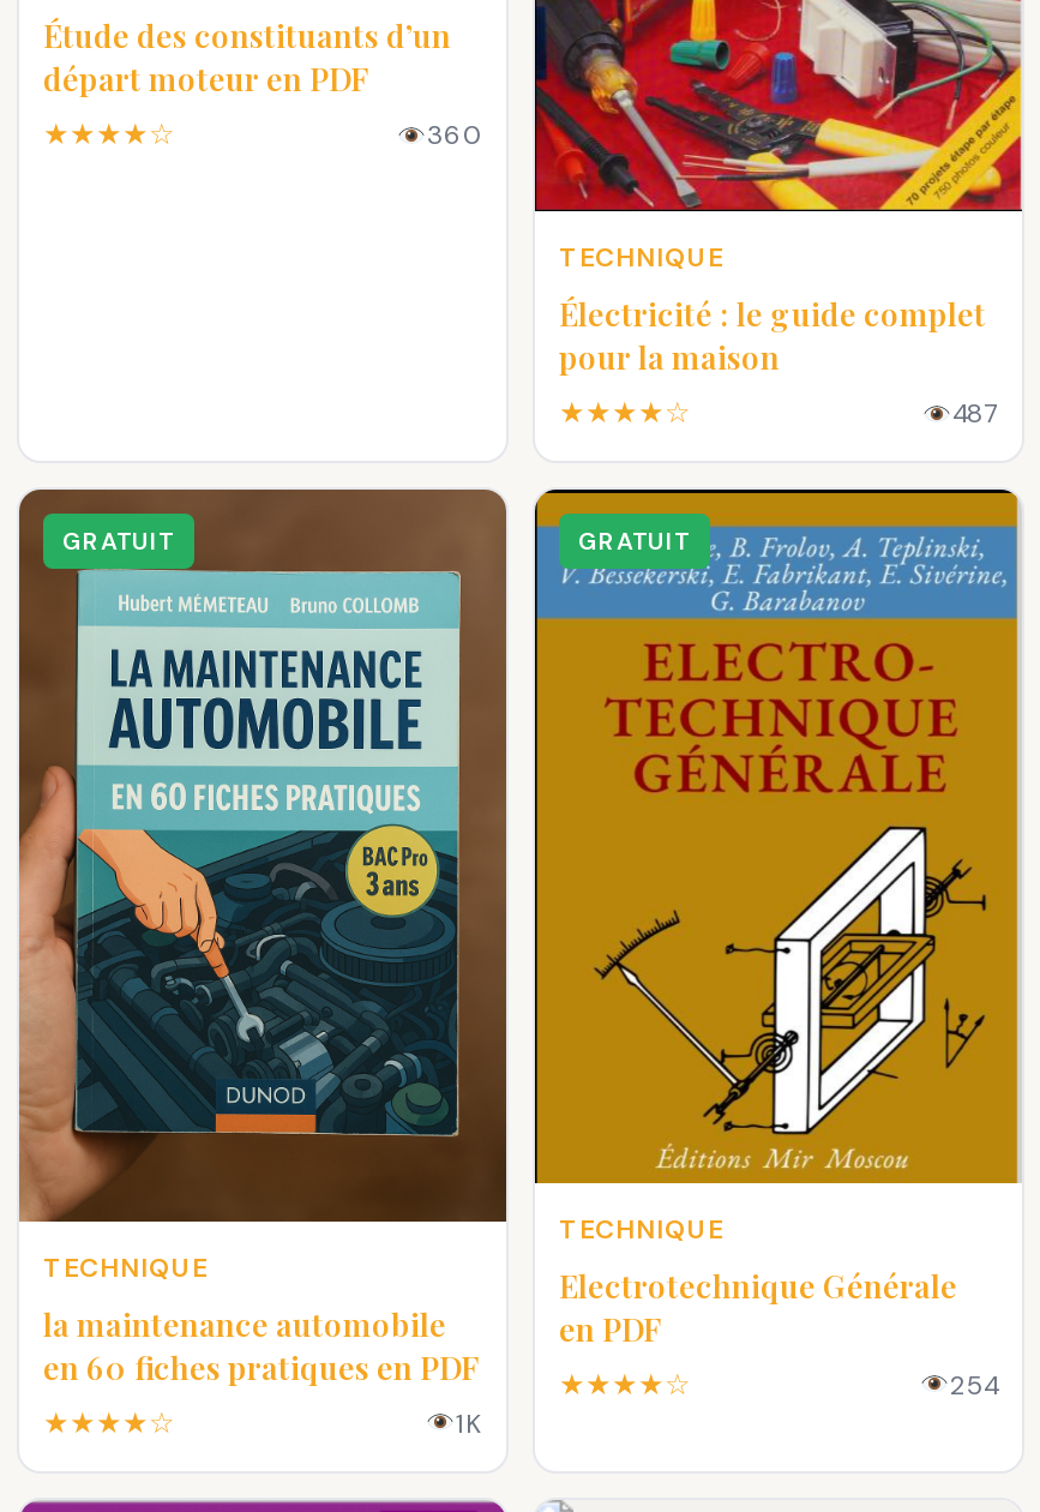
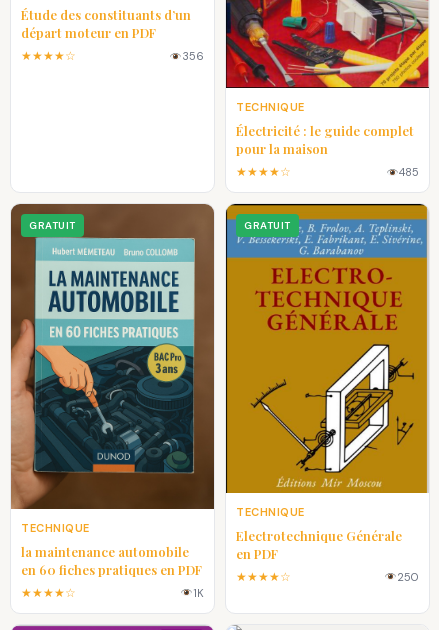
- 360
+ 356

- 487
+ 485

- 254
+ 250
